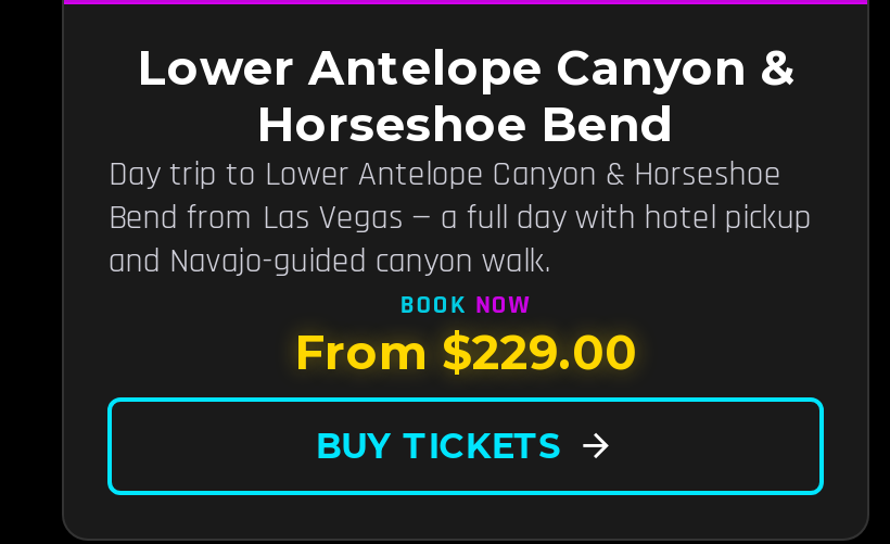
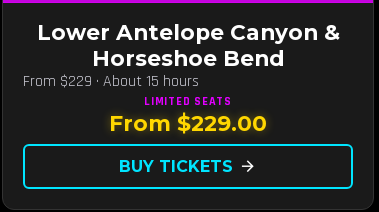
- Day trip to Lower Antelope Canyon & Horseshoe
- Bend from Las Vegas — a full day with hotel pickup
- and Navajo-guided canyon walk.
- BOOK NOW
+ From $229 · About 15 hours
+ LIMITED SEATS
